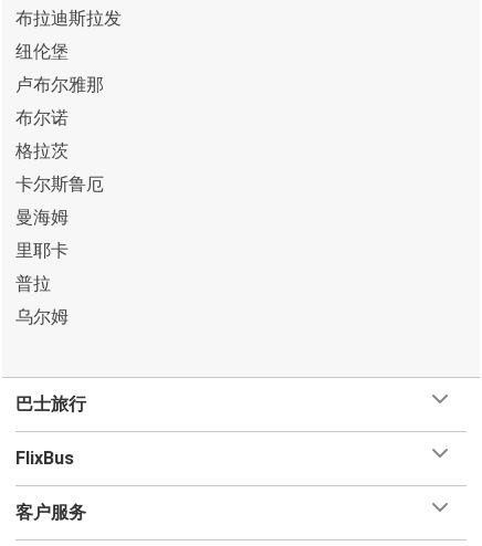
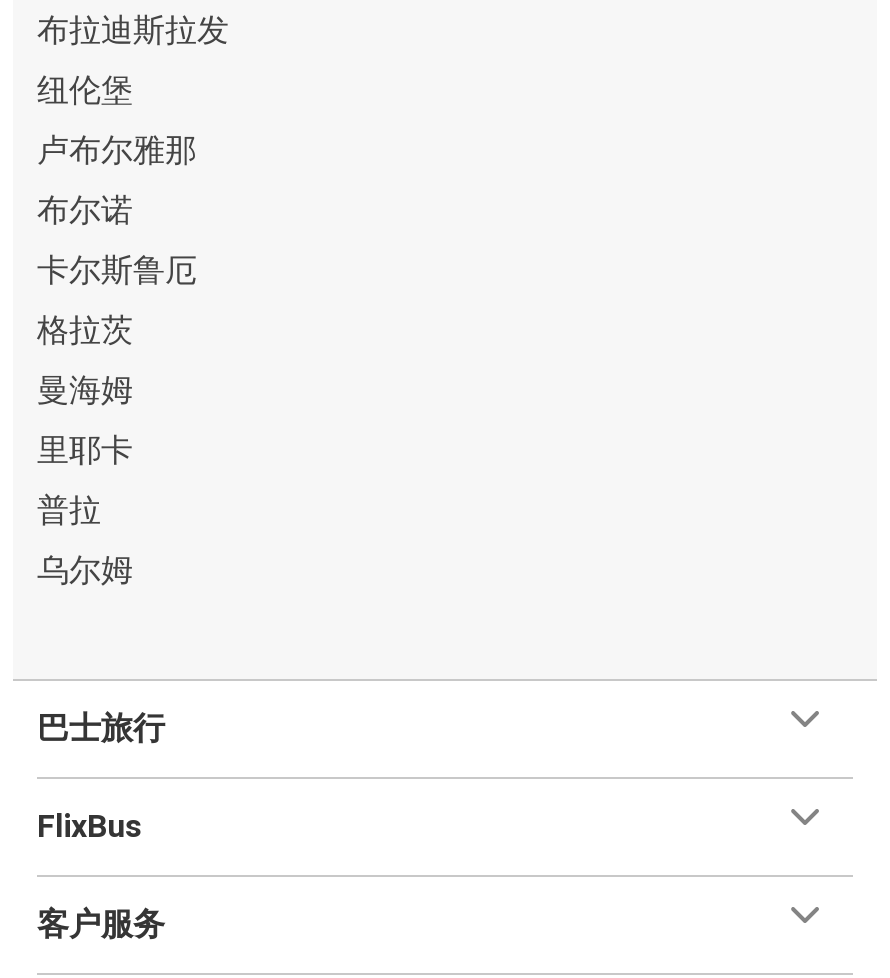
moved down: 格拉茨

moved up: 卡尔斯鲁厄
